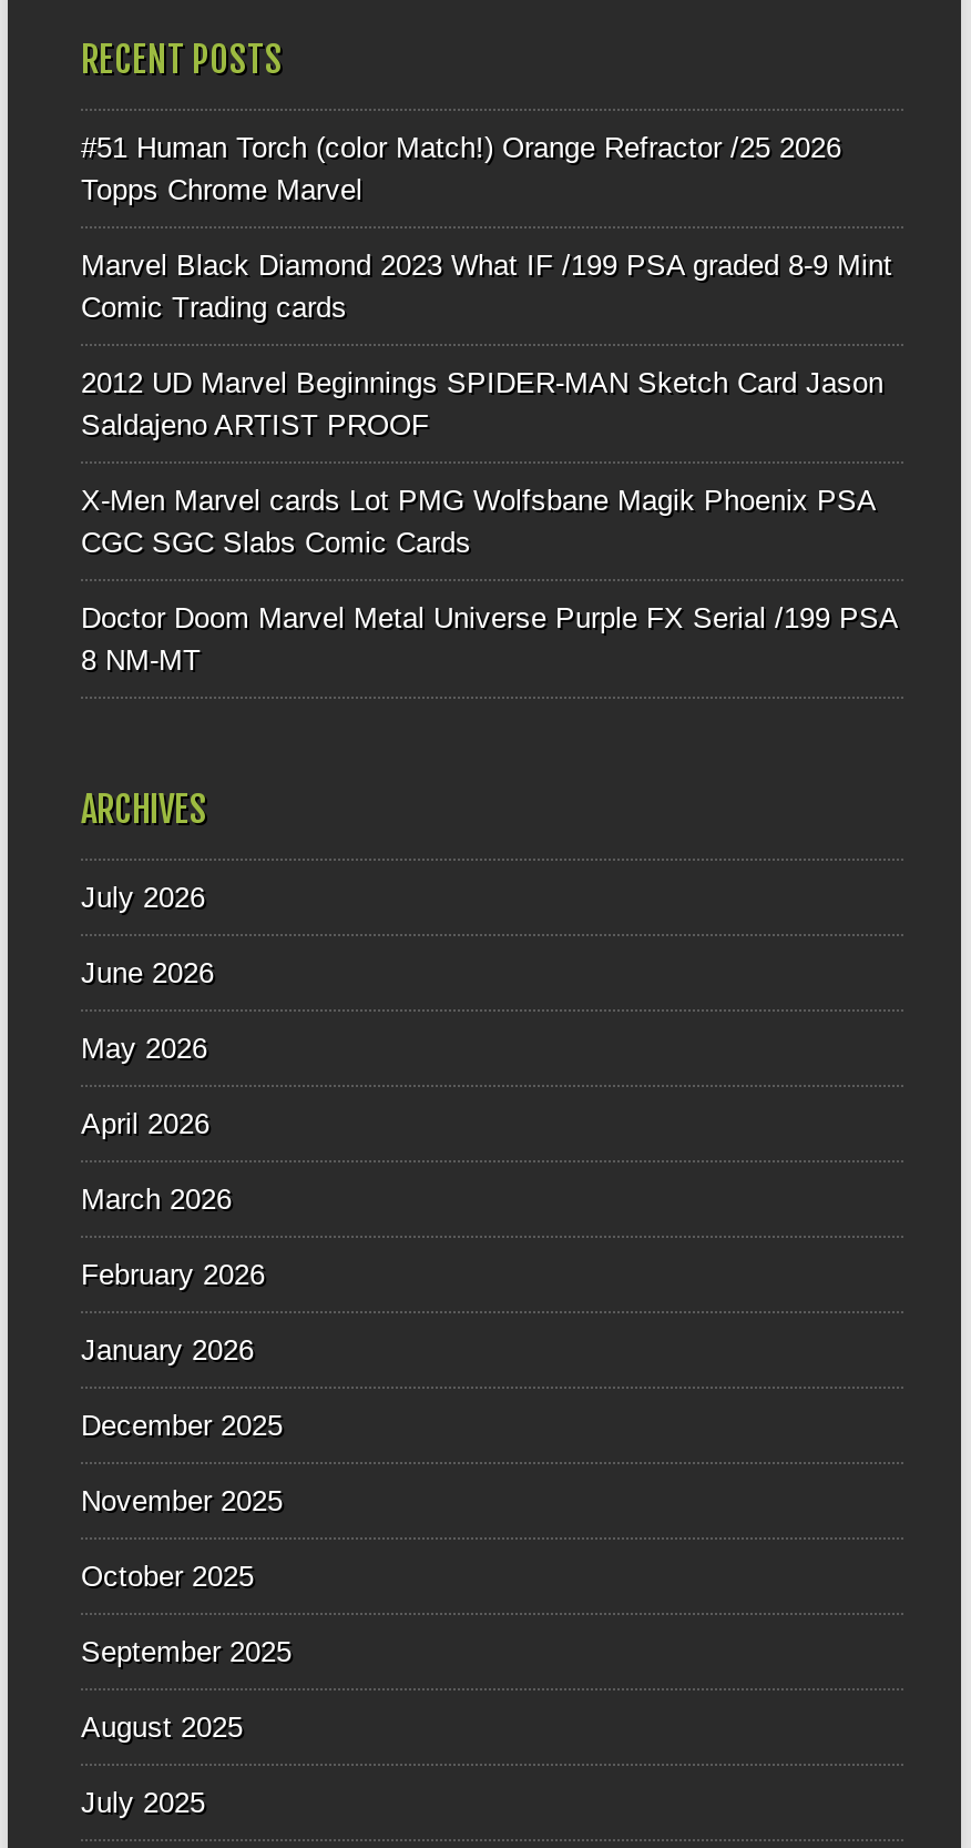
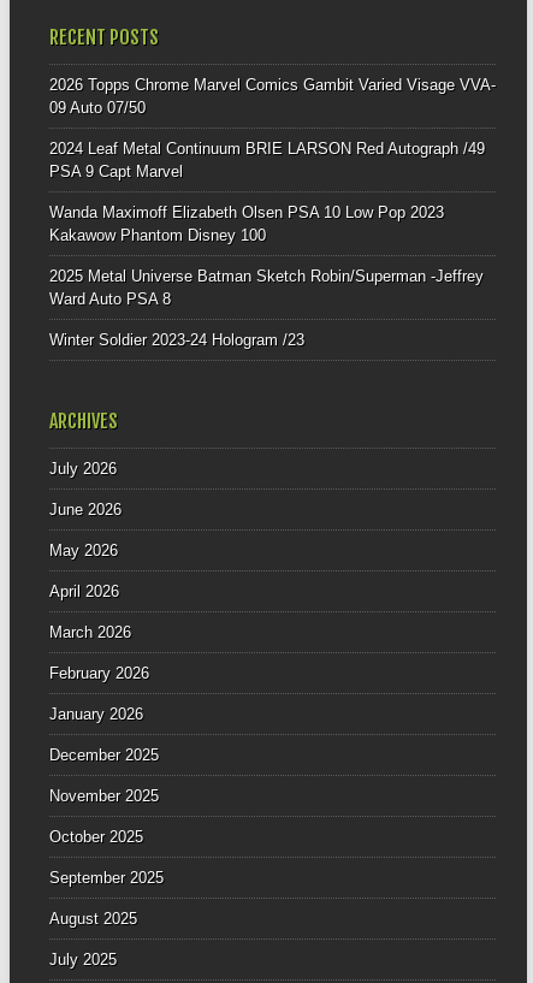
- #51 Human Torch (color Match!) Orange Refractor /25 2026
- Topps Chrome Marvel
+ 2026 Topps Chrome Marvel Comics Gambit Varied Visage VVA-
+ 09 Auto 07/50

- Marvel Black Diamond 2023 What IF /199 PSA graded 8-9 Mint
- Comic Trading cards
+ 2024 Leaf Metal Continuum BRIE LARSON Red Autograph /49
+ PSA 9 Capt Marvel

- 2012 UD Marvel Beginnings SPIDER-MAN Sketch Card Jason
- Saldajeno ARTIST PROOF
+ Wanda Maximoff Elizabeth Olsen PSA 10 Low Pop 2023
+ Kakawow Phantom Disney 100

- X-Men Marvel cards Lot PMG Wolfsbane Magik Phoenix PSA
- CGC SGC Slabs Comic Cards
+ 2025 Metal Universe Batman Sketch Robin/Superman -Jeffrey
+ Ward Auto PSA 8

- Doctor Doom Marvel Metal Universe Purple FX Serial /199 PSA
- 8 NM-MT
+ Winter Soldier 2023-24 Hologram /23
